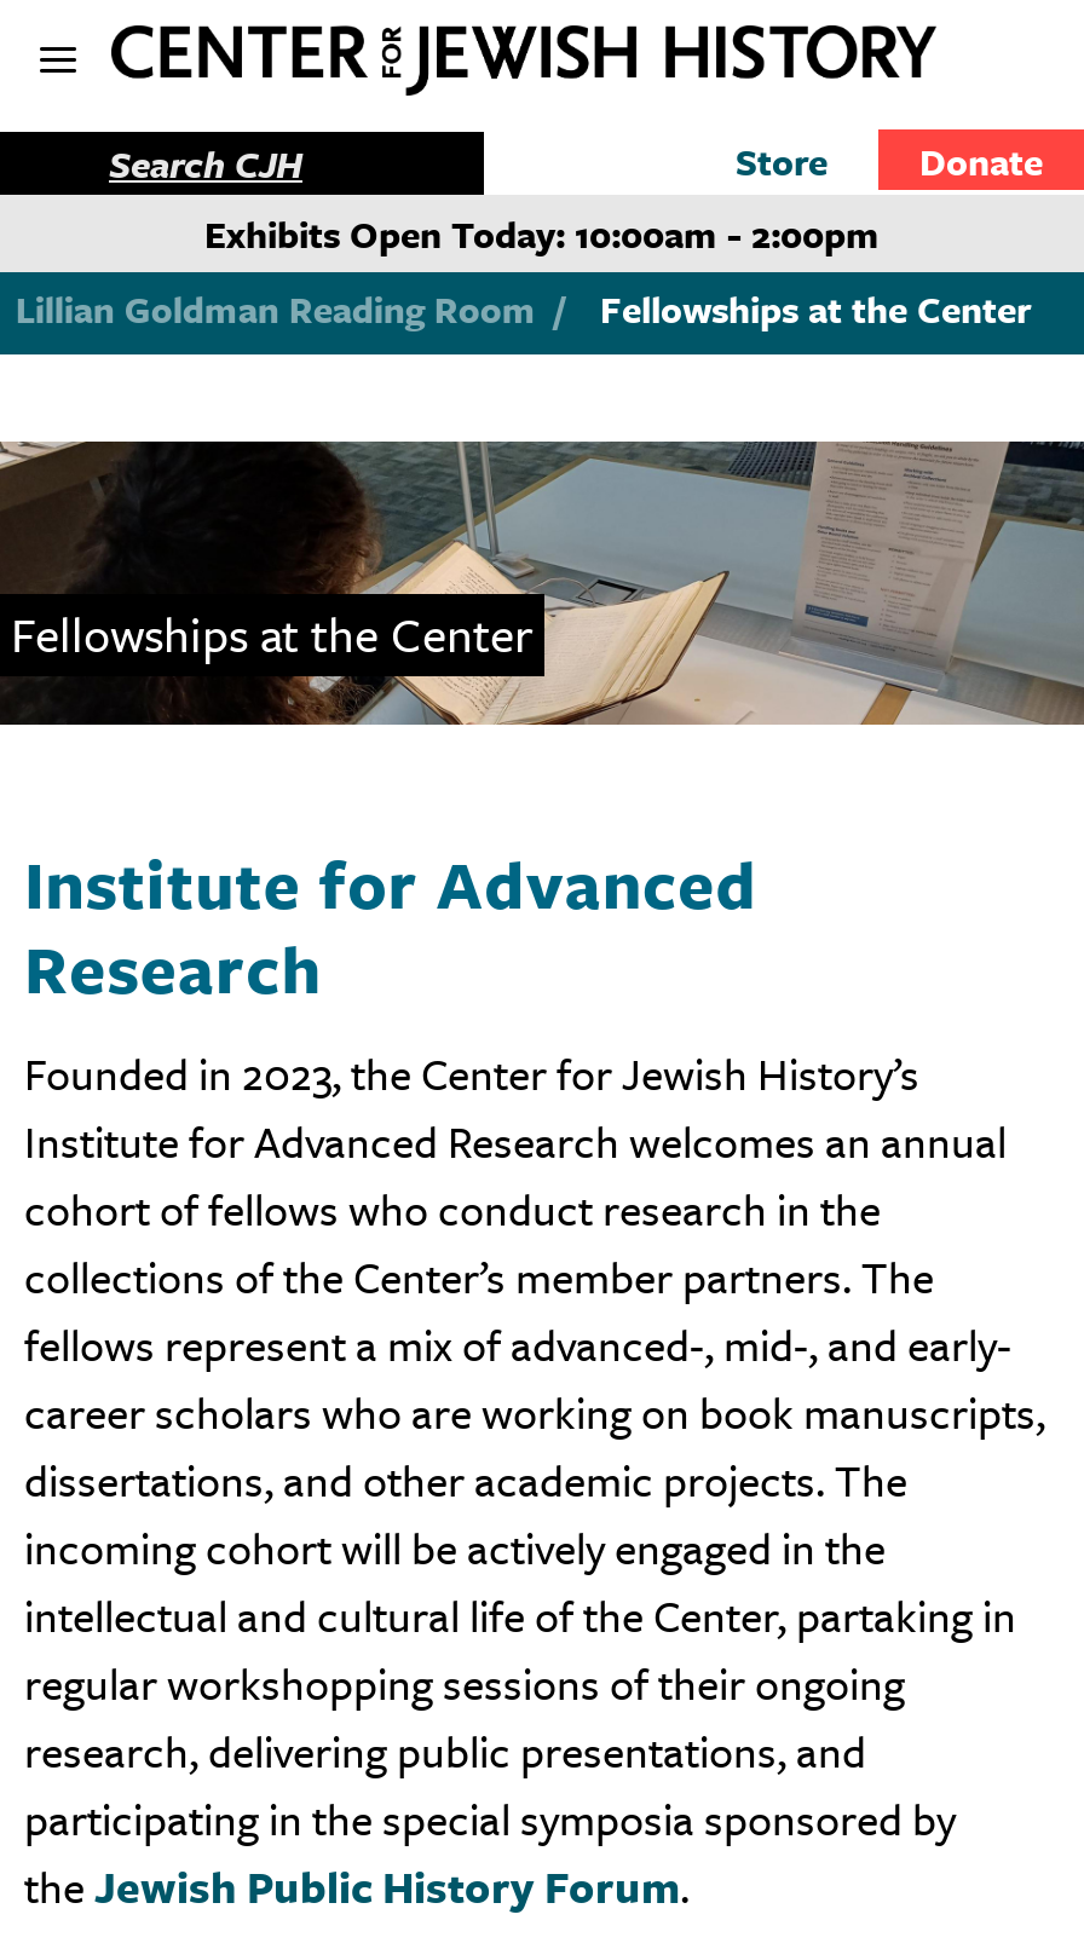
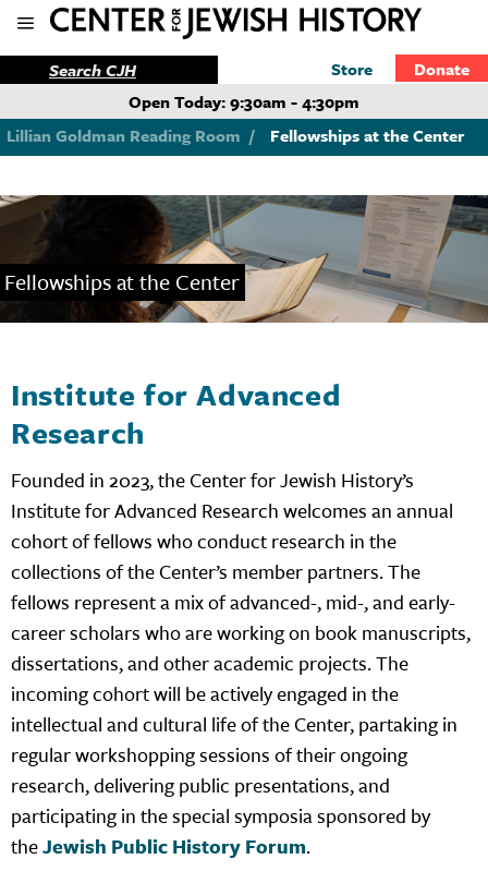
- Exhibits Open Today: 10:00am - 2:00pm
+ Open Today: 9:30am - 4:30pm
